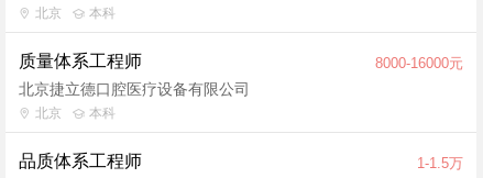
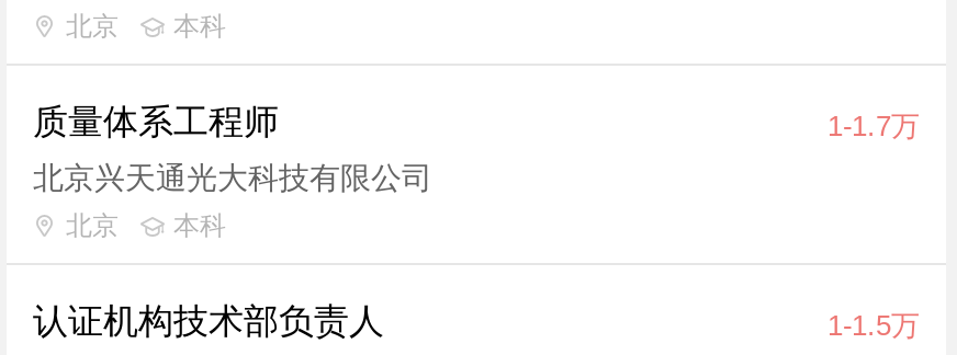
- 8000-16000元
+ 1-1.7万

- 北京捷立德口腔医疗设备有限公司
+ 北京兴天通光大科技有限公司

- 品质体系工程师
+ 认证机构技术部负责人
